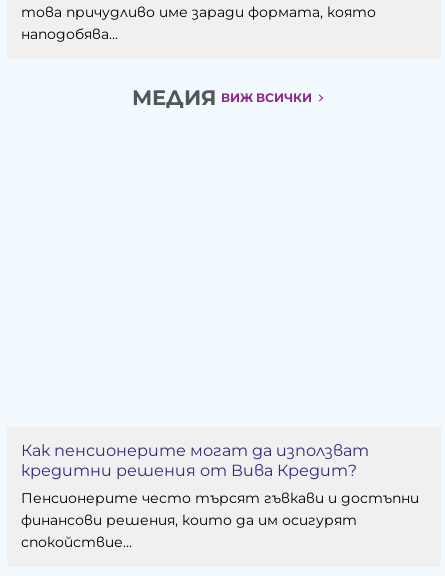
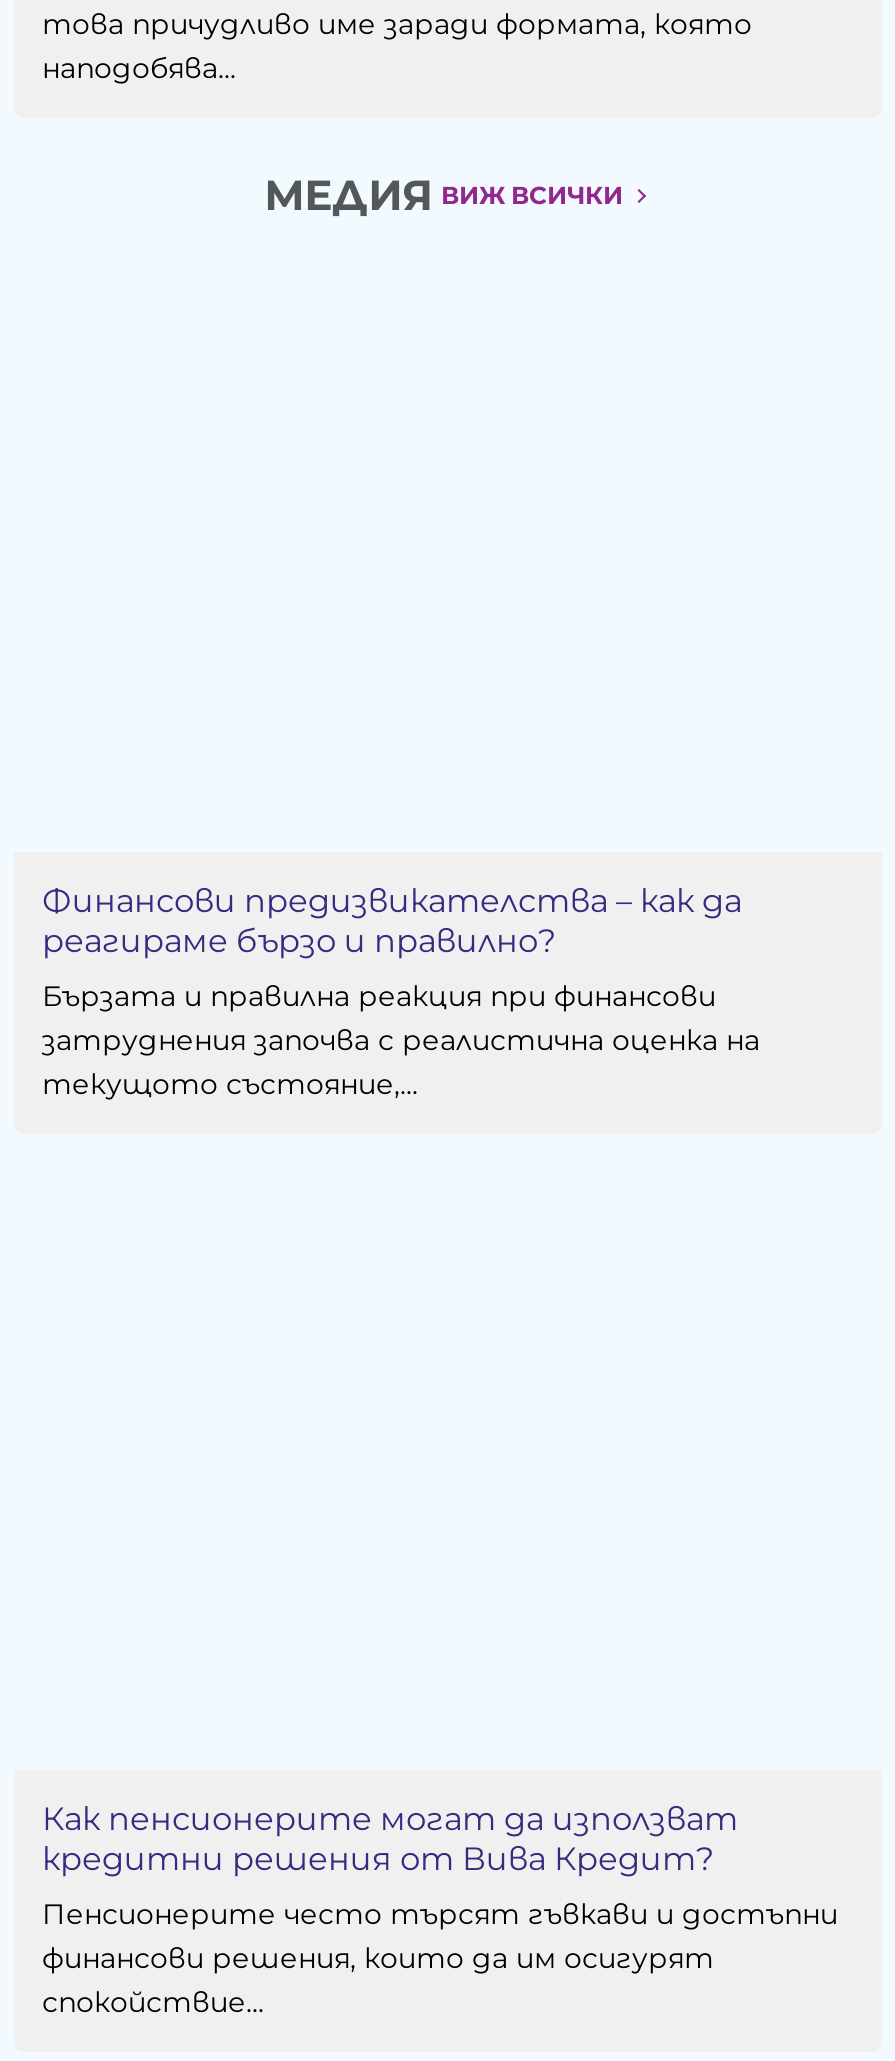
+ Финансови предизвикателства – как да
+ реагираме бързо и правилно?
+ Бързата и правилна реакция при финансови
+ затруднения започва с реалистична оценка на
+ текущото състояние,...
